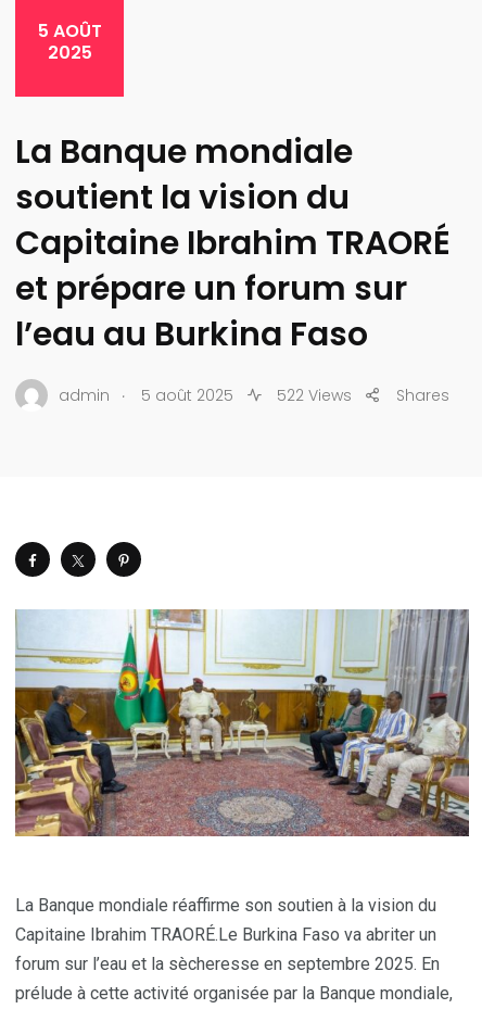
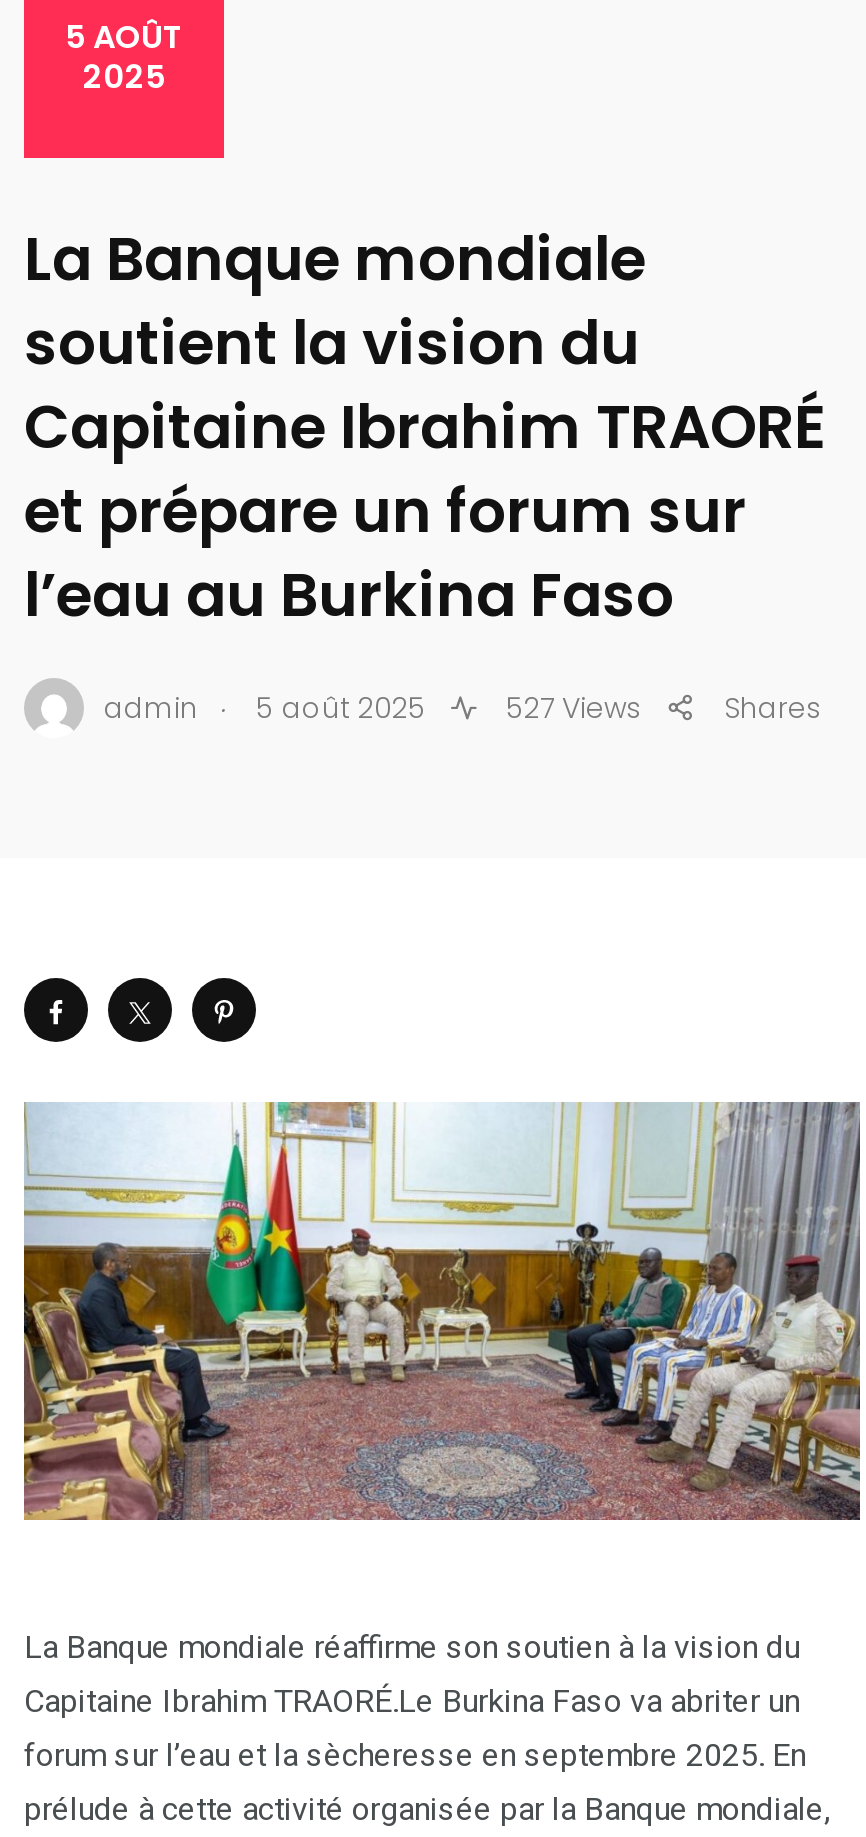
- admin . 5 août 2025 522 Views
+ admin . 5 août 2025 527 Views
